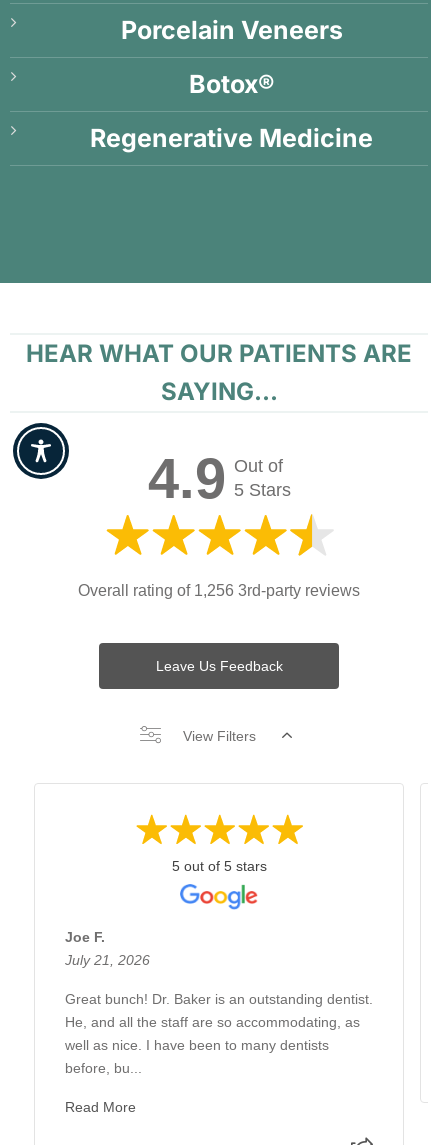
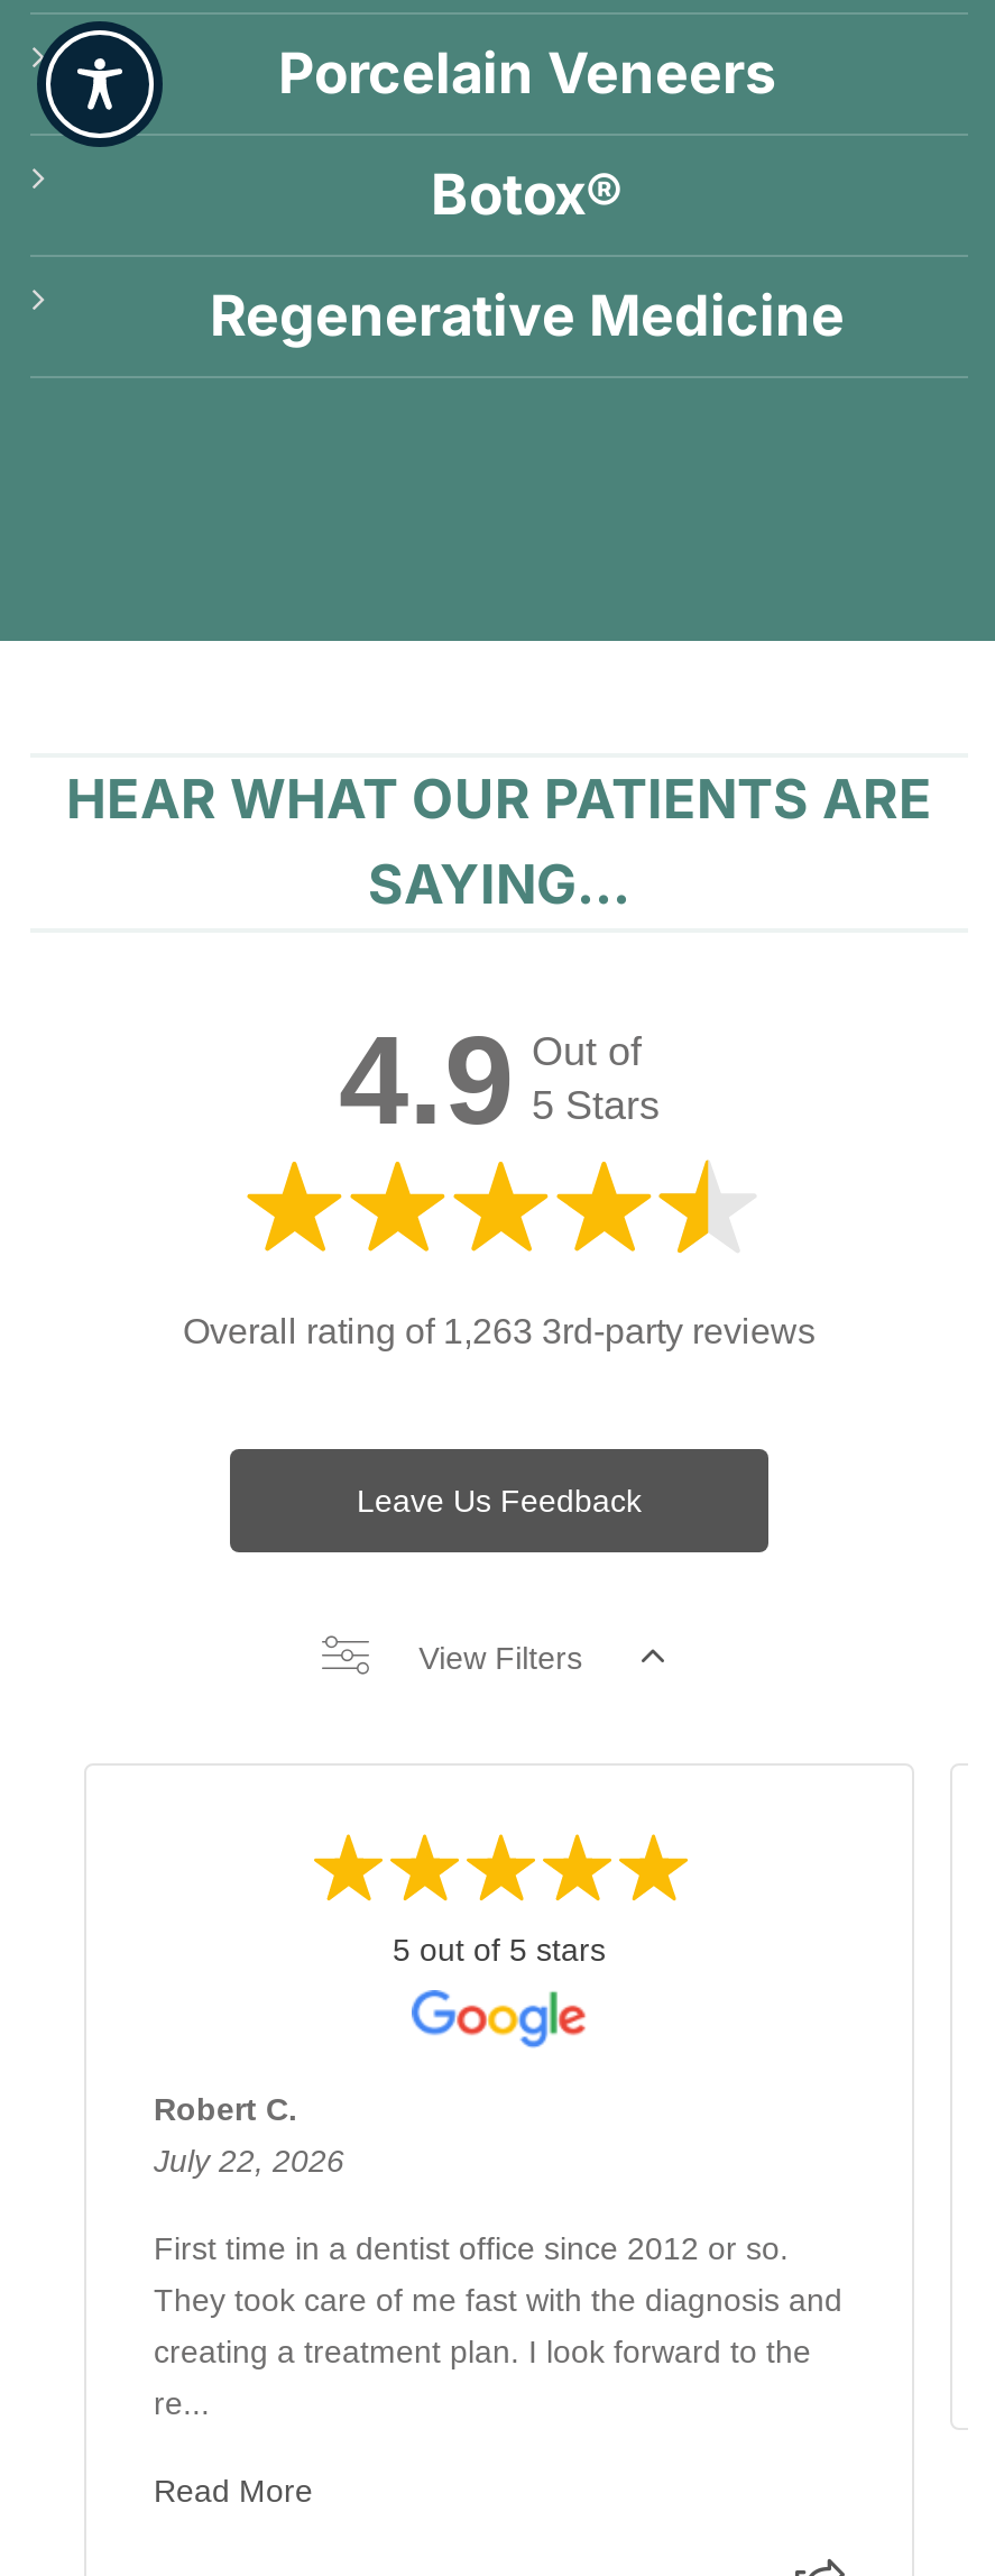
+ [image]

- [image]

- Overall rating of 1,256 3rd-party reviews
+ Overall rating of 1,263 3rd-party reviews

- Joe F.
- July 21, 2026
+ Robert C.
+ July 22, 2026

- Great bunch! Dr. Baker is an outstanding dentist.
- He, and all the staff are so accommodating, as
- well as nice. I have been to many dentists
- before, bu...
+ First time in a dentist office since 2012 or so.
+ They took care of me fast with the diagnosis and
+ creating a treatment plan. I look forward to the
+ re...
